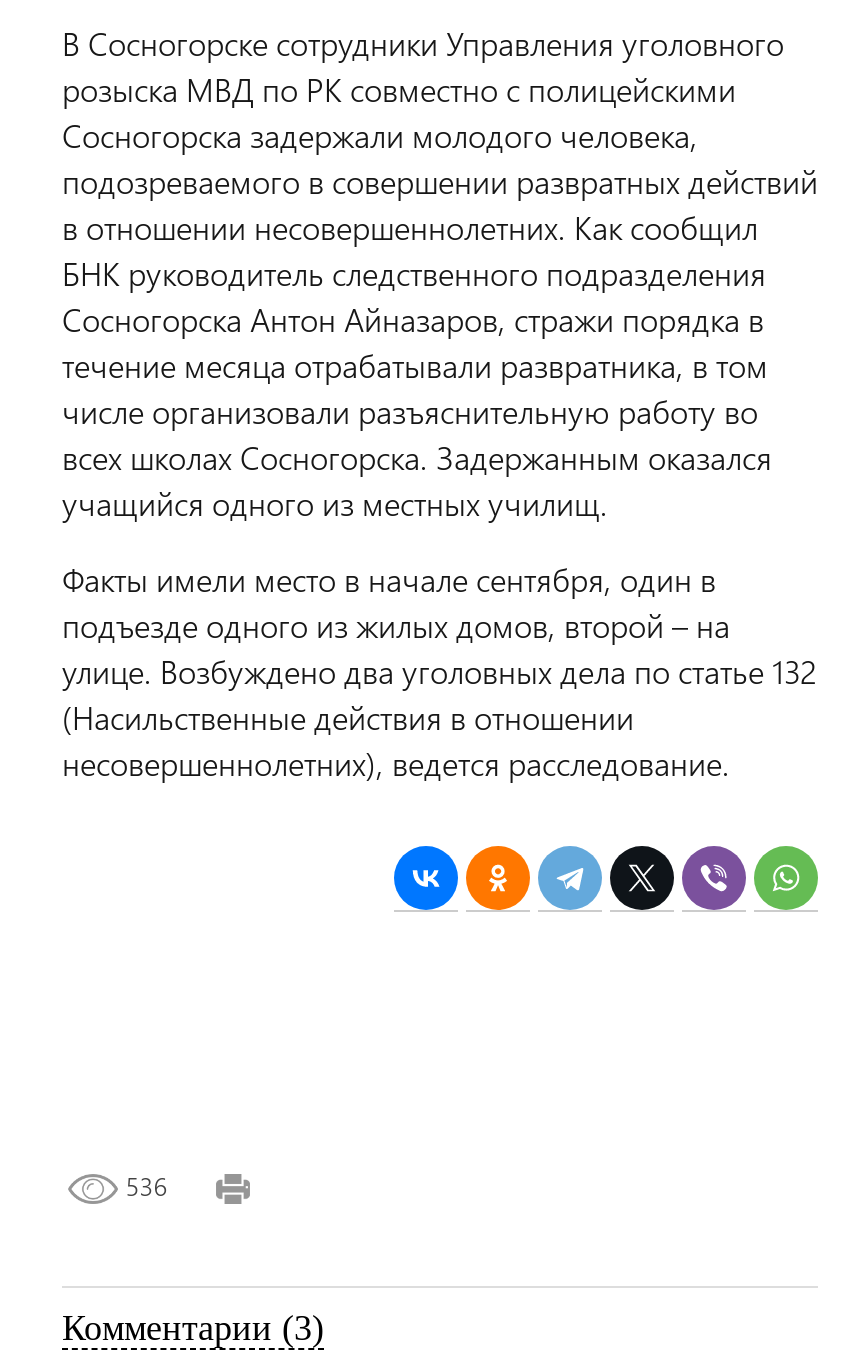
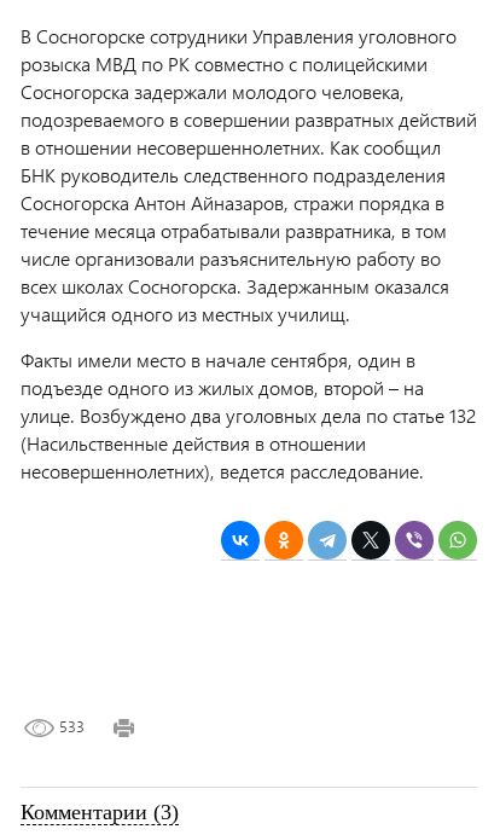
- 536
+ 533
